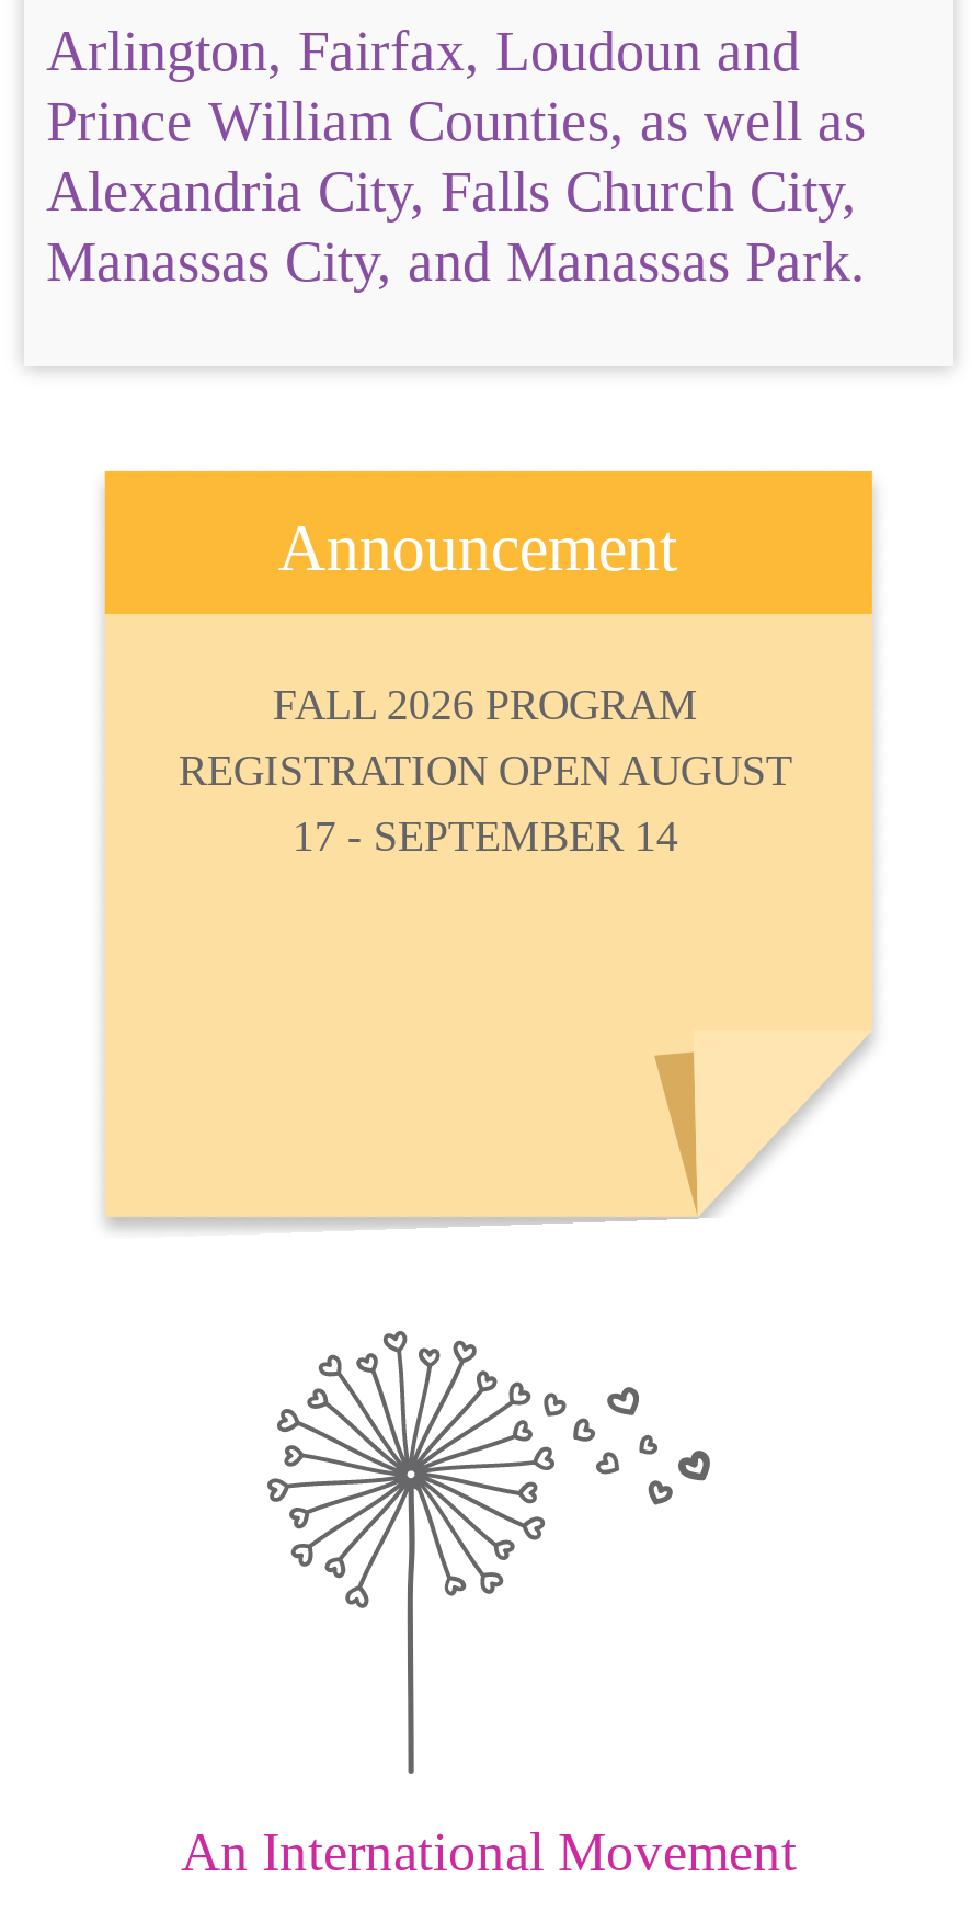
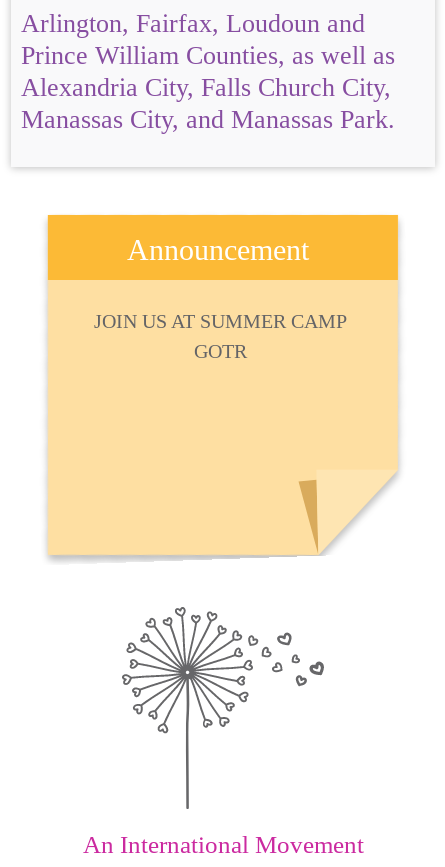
- FALL 2026 PROGRAM
- REGISTRATION OPEN AUGUST
- 17 - SEPTEMBER 14
+ JOIN US AT SUMMER CAMP
+ GOTR
